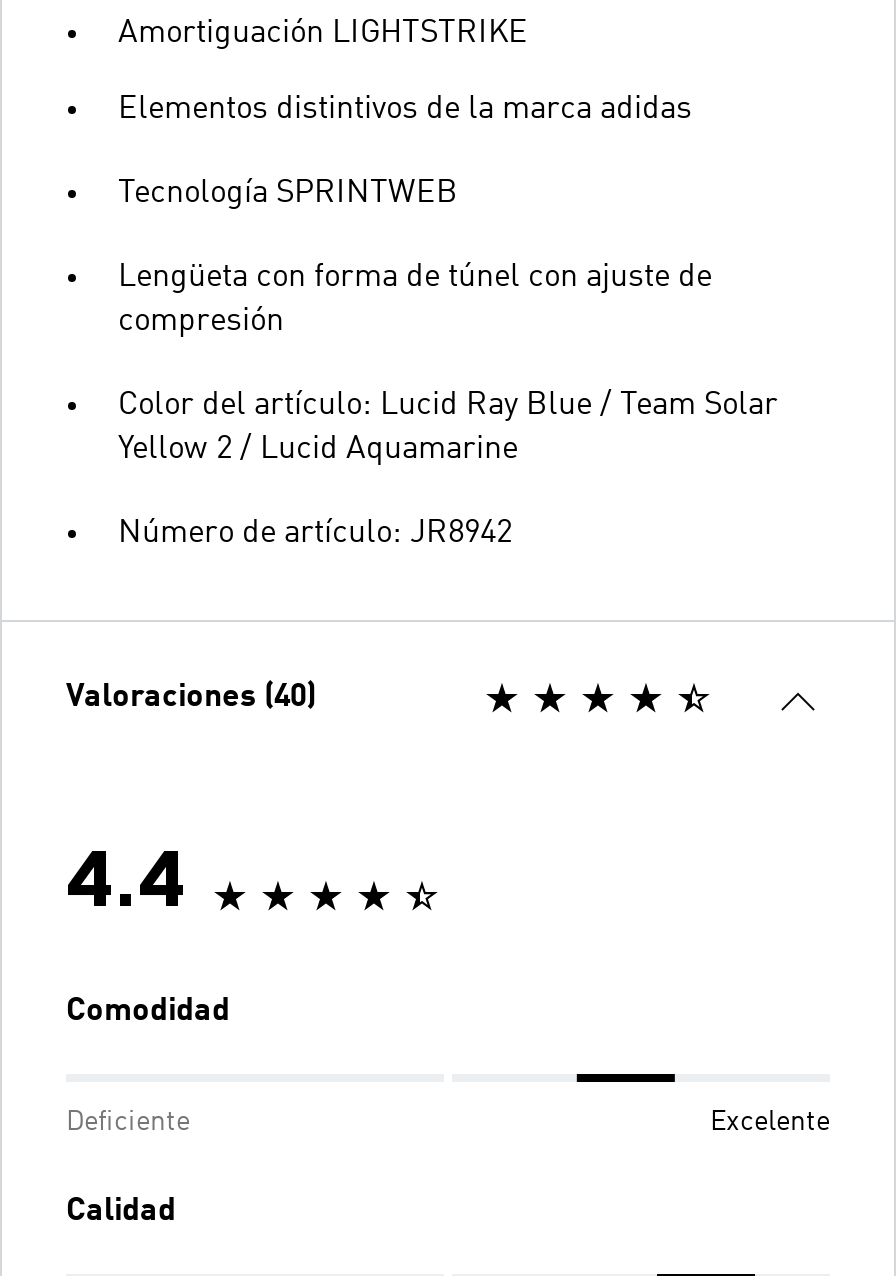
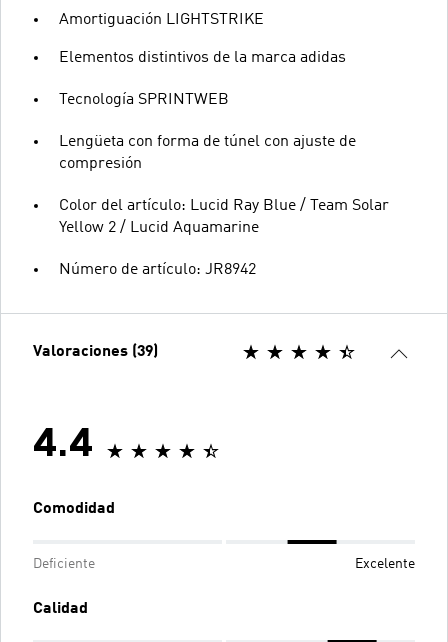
- Valoraciones (40)
+ Valoraciones (39)
